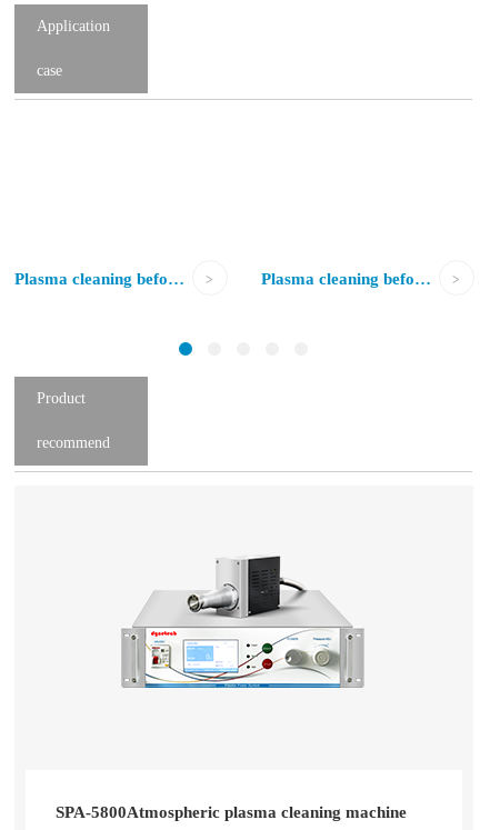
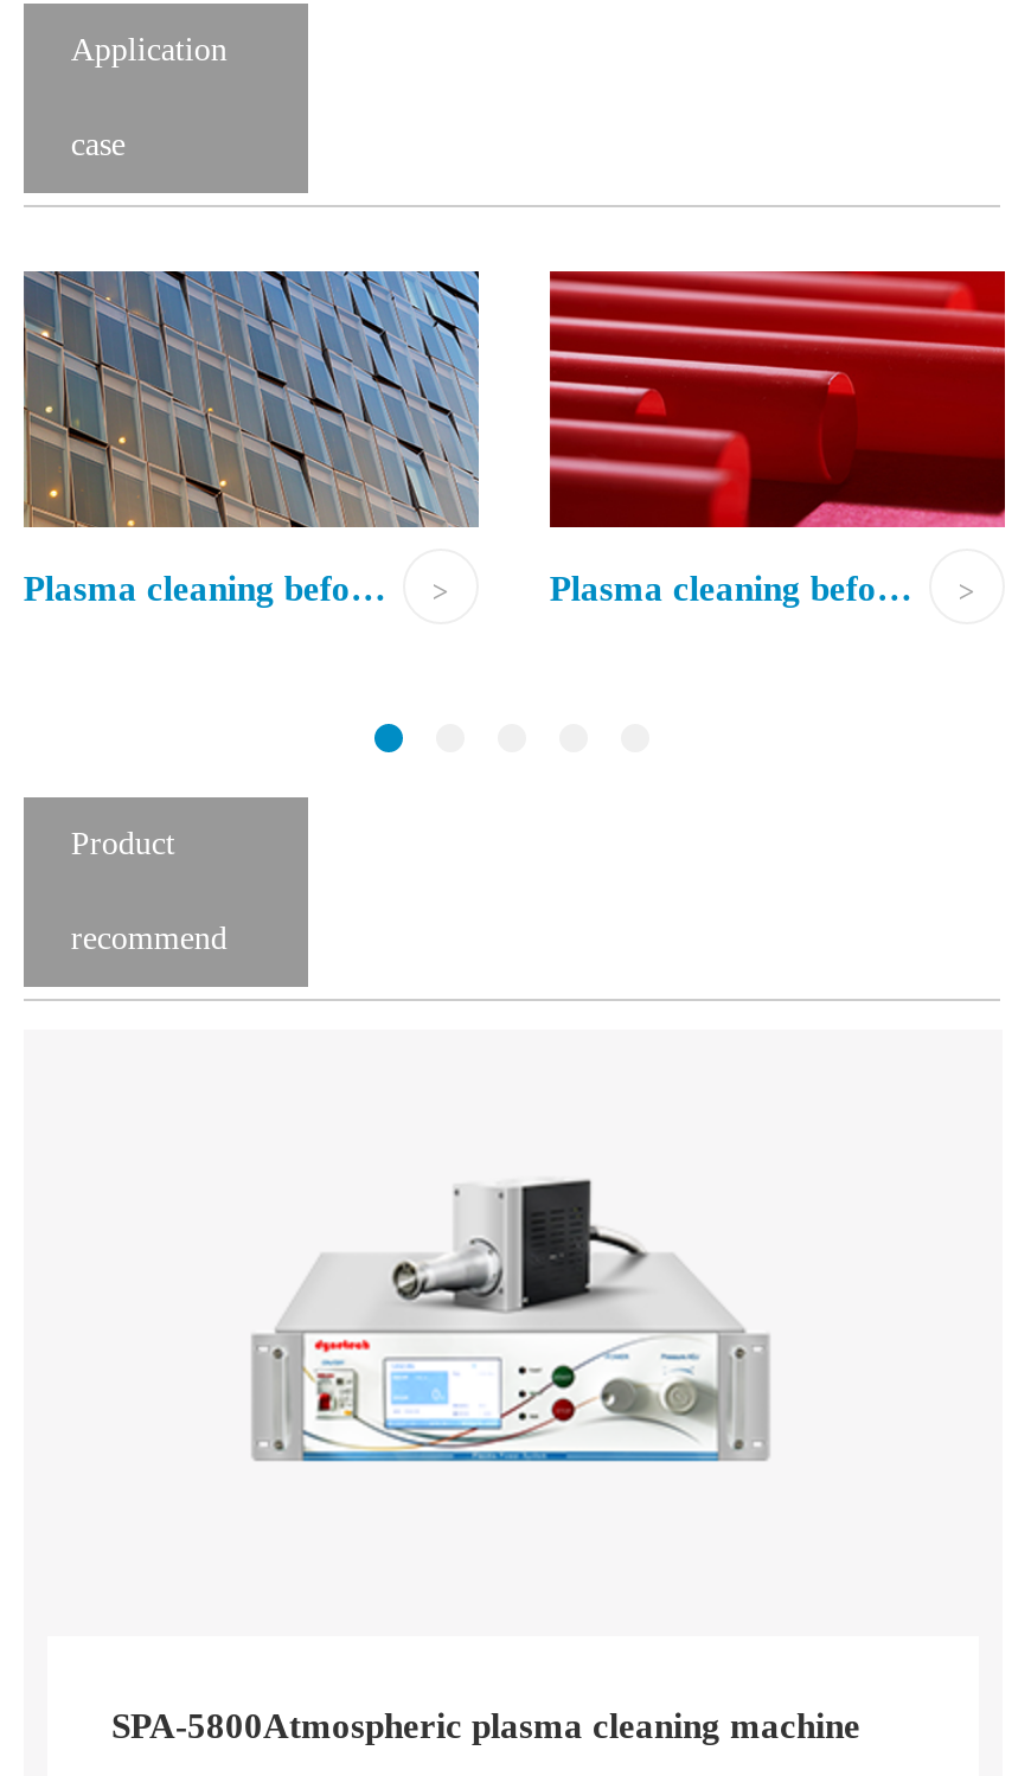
+ [image]

+ [image]
